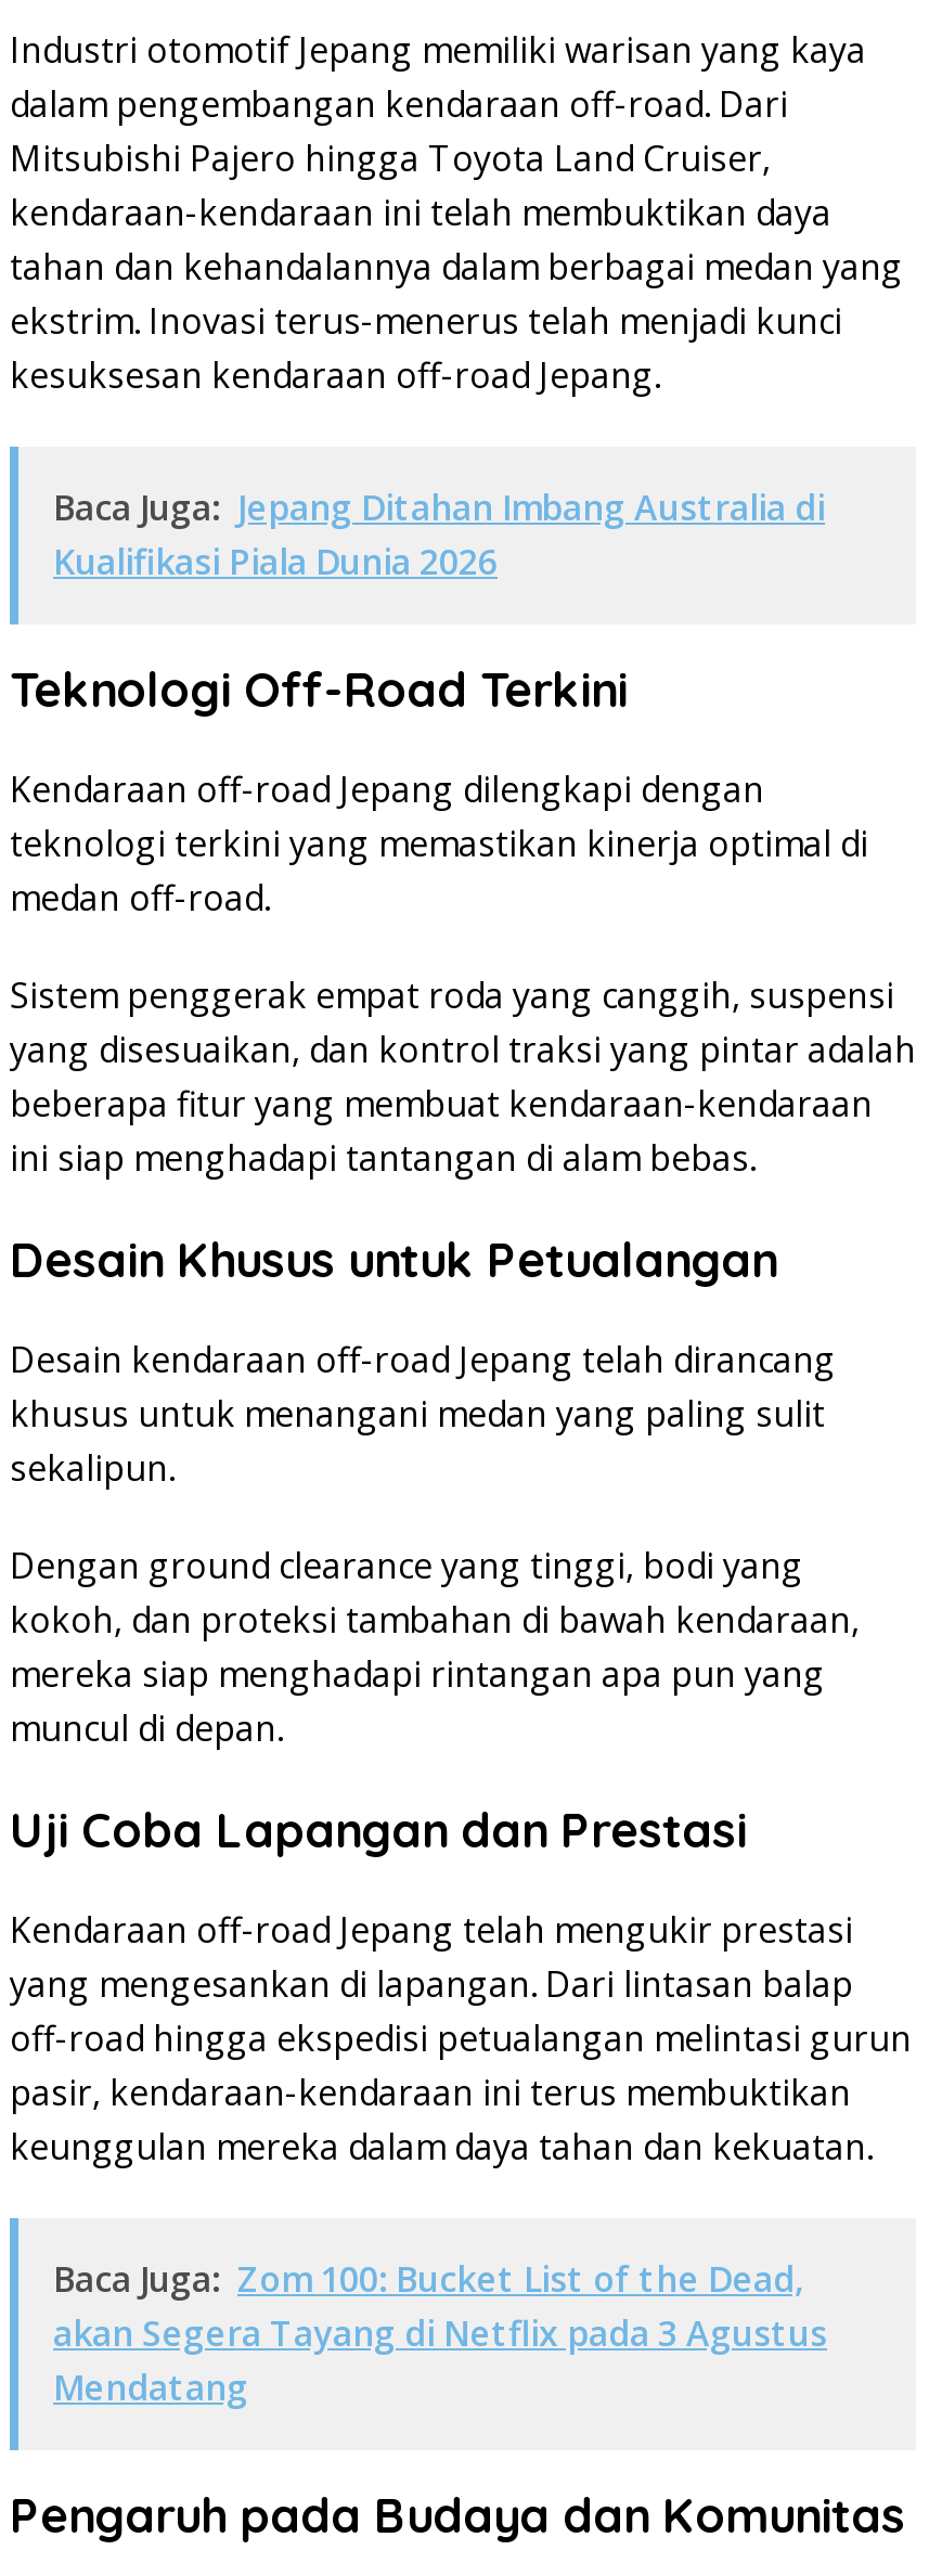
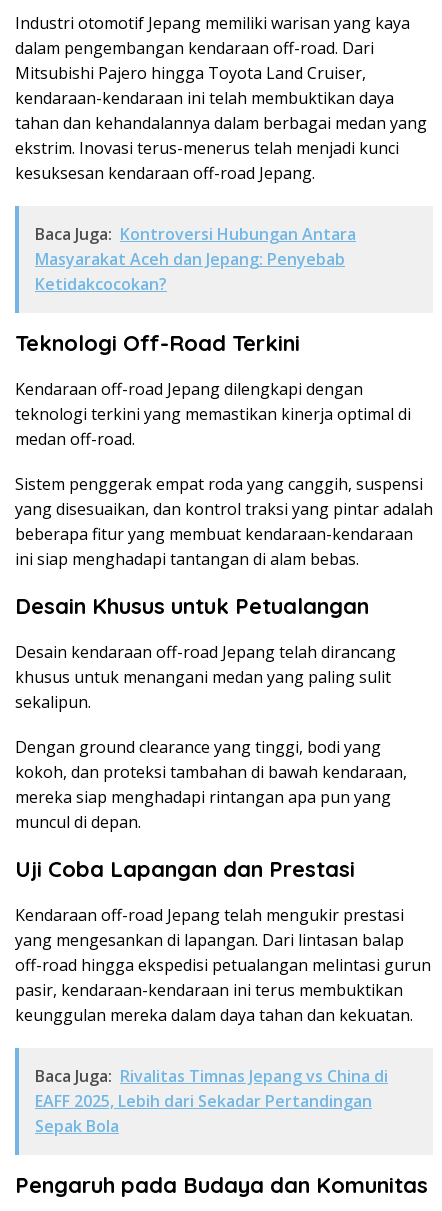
- Baca Juga: Jepang Ditahan Imbang Australia di
- Kualifikasi Piala Dunia 2026
+ Baca Juga: Kontroversi Hubungan Antara
+ Masyarakat Aceh dan Jepang: Penyebab
+ Ketidakcocokan?

- Baca Juga: Zom 100: Bucket List of the Dead,
- akan Segera Tayang di Netflix pada 3 Agustus
- Mendatang
+ Baca Juga: Rivalitas Timnas Jepang vs China di
+ EAFF 2025, Lebih dari Sekadar Pertandingan
+ Sepak Bola
